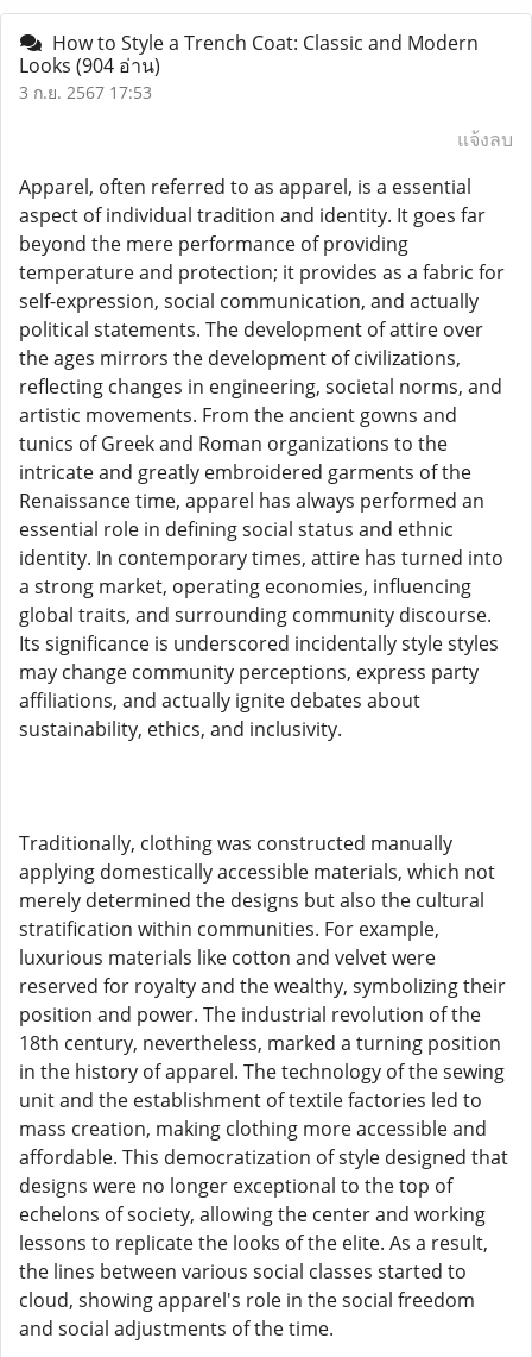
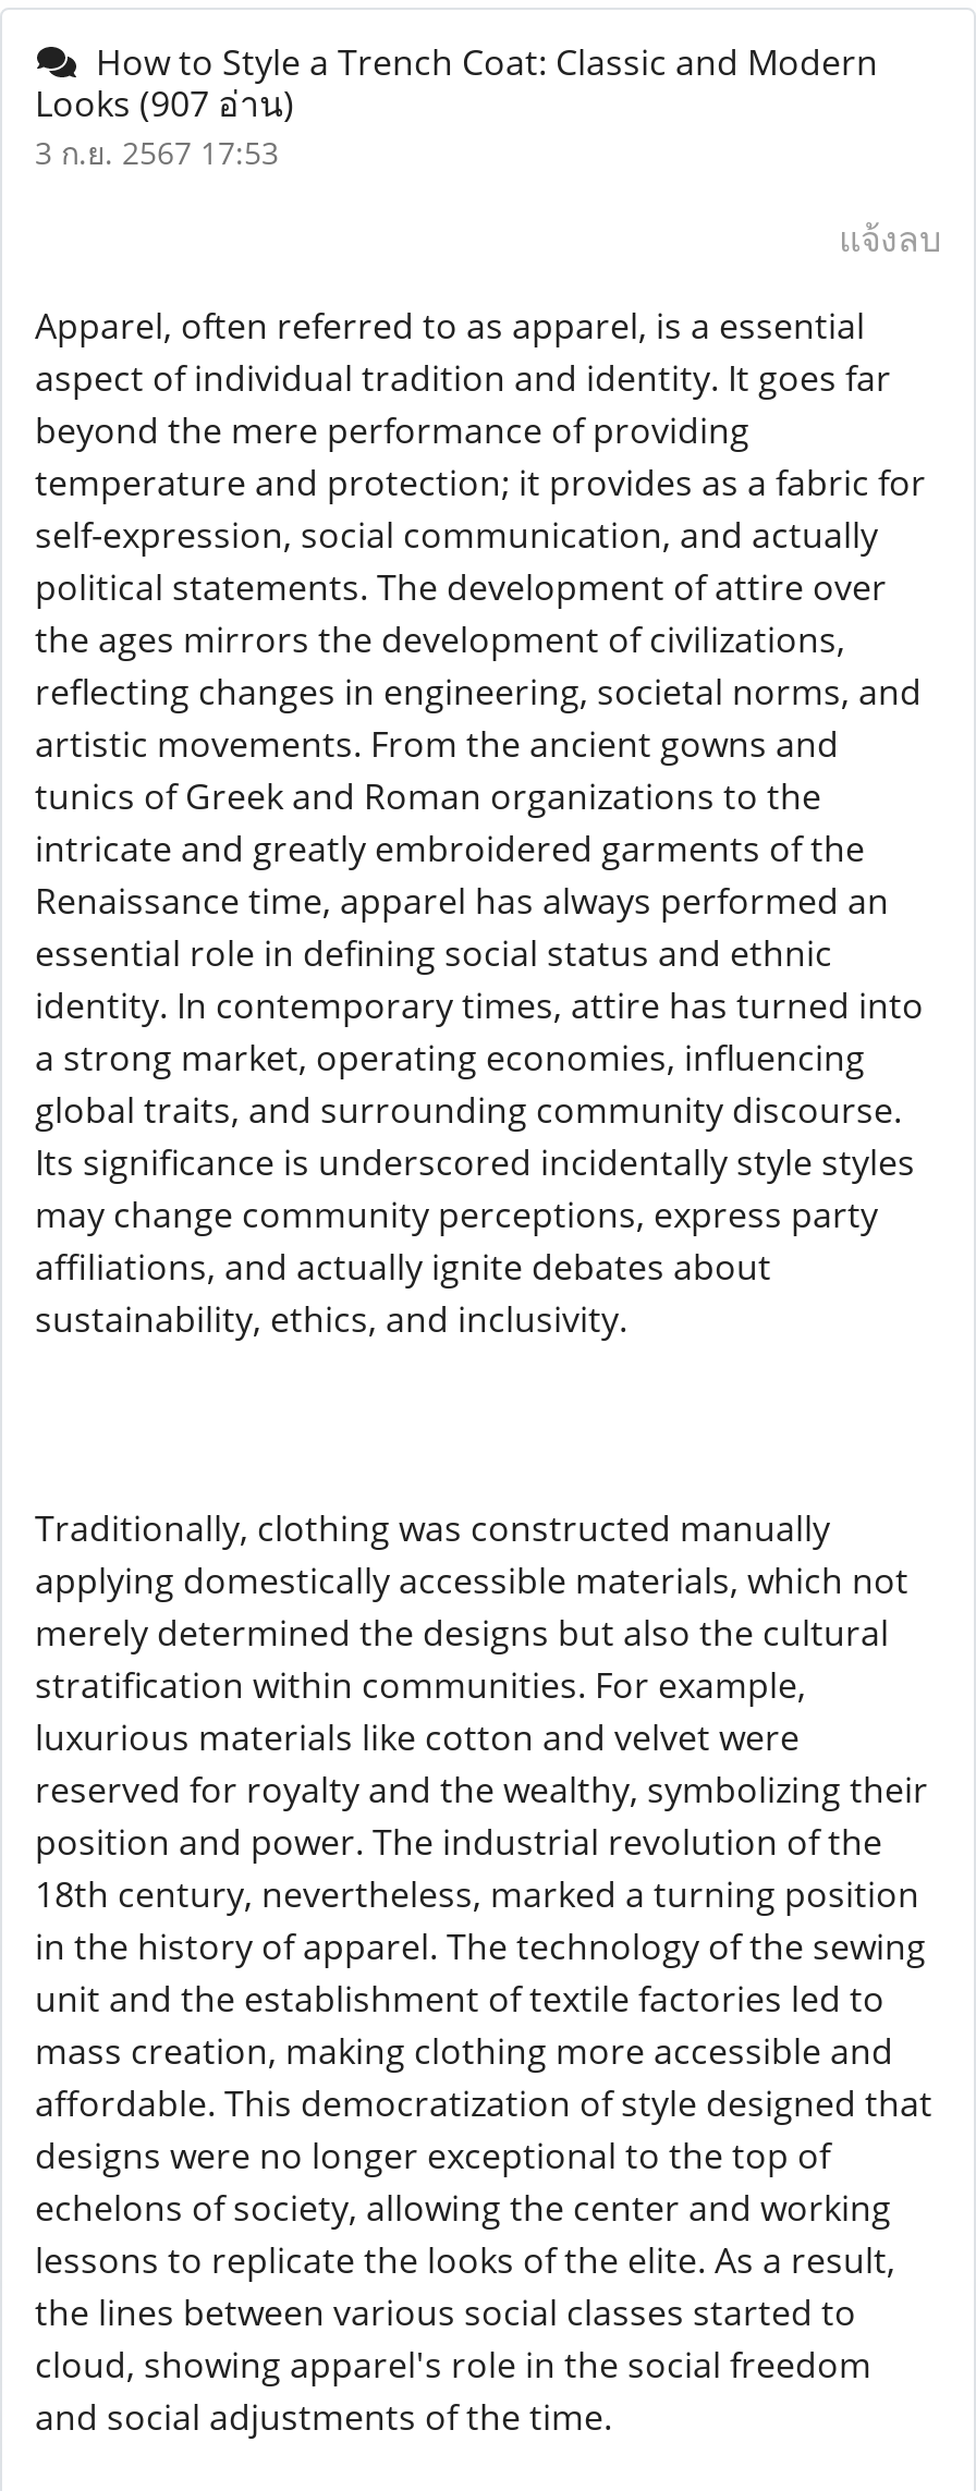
- Looks (904 อ่าน)
+ Looks (907 อ่าน)
